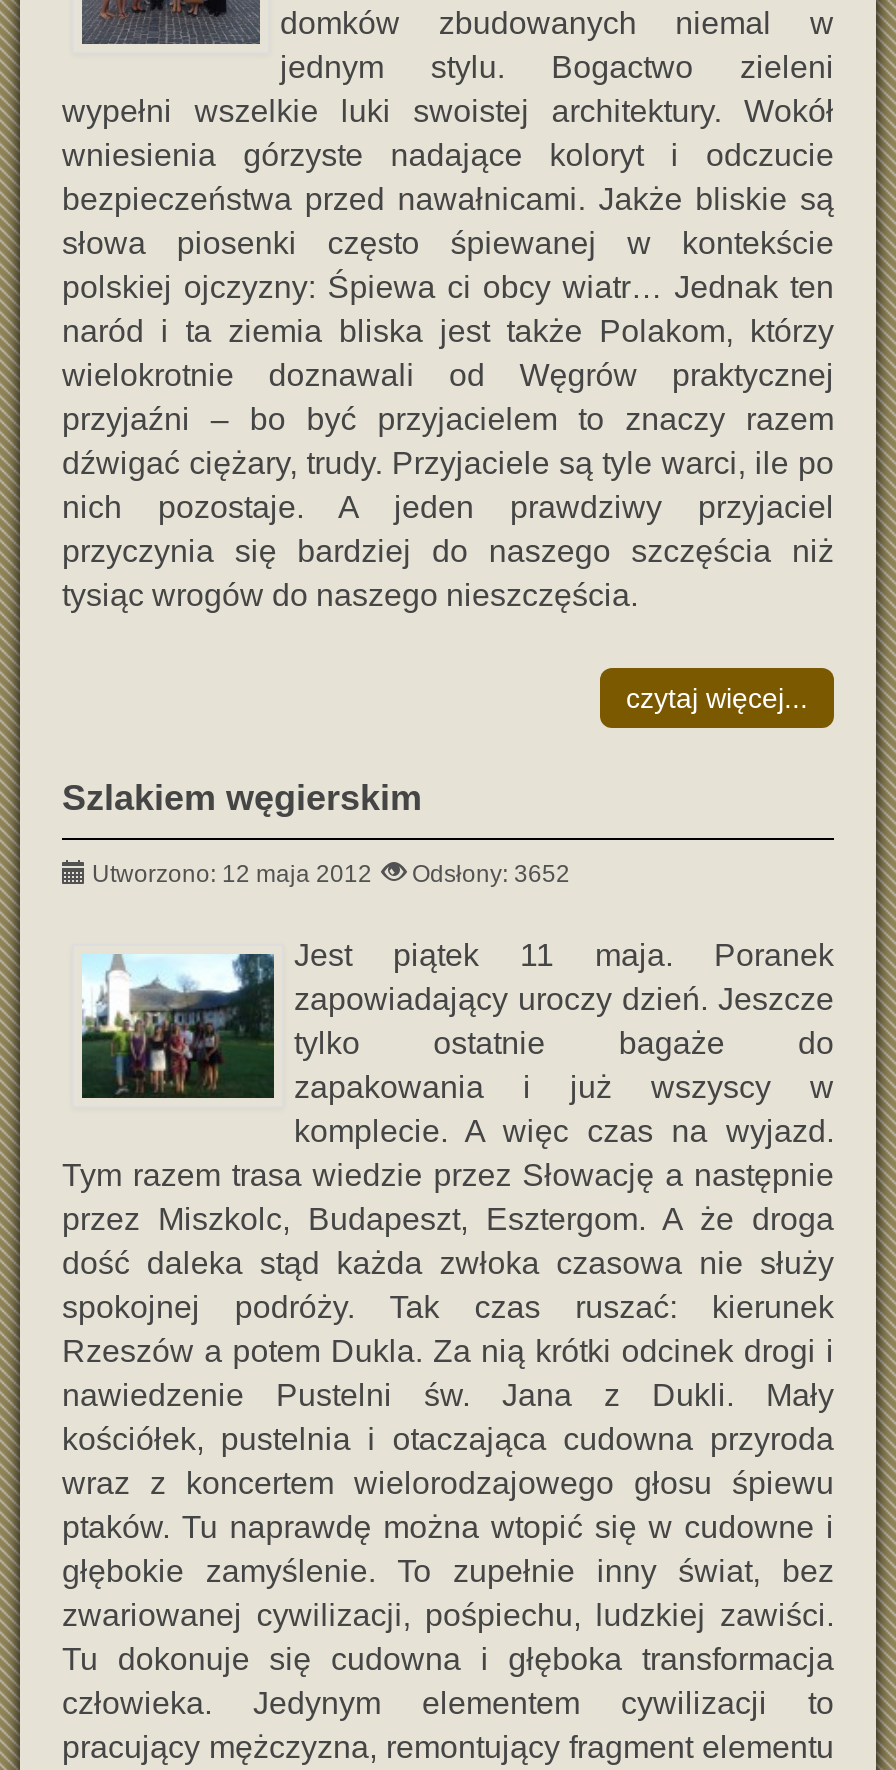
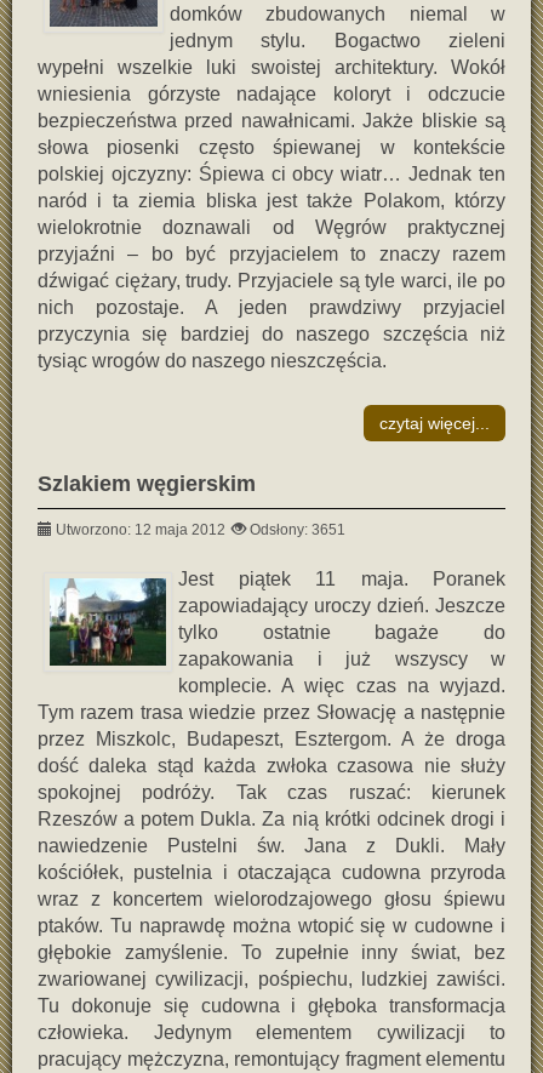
- Utworzono: 12 maja 2012 Odsłony: 3652
+ Utworzono: 12 maja 2012 Odsłony: 3651
